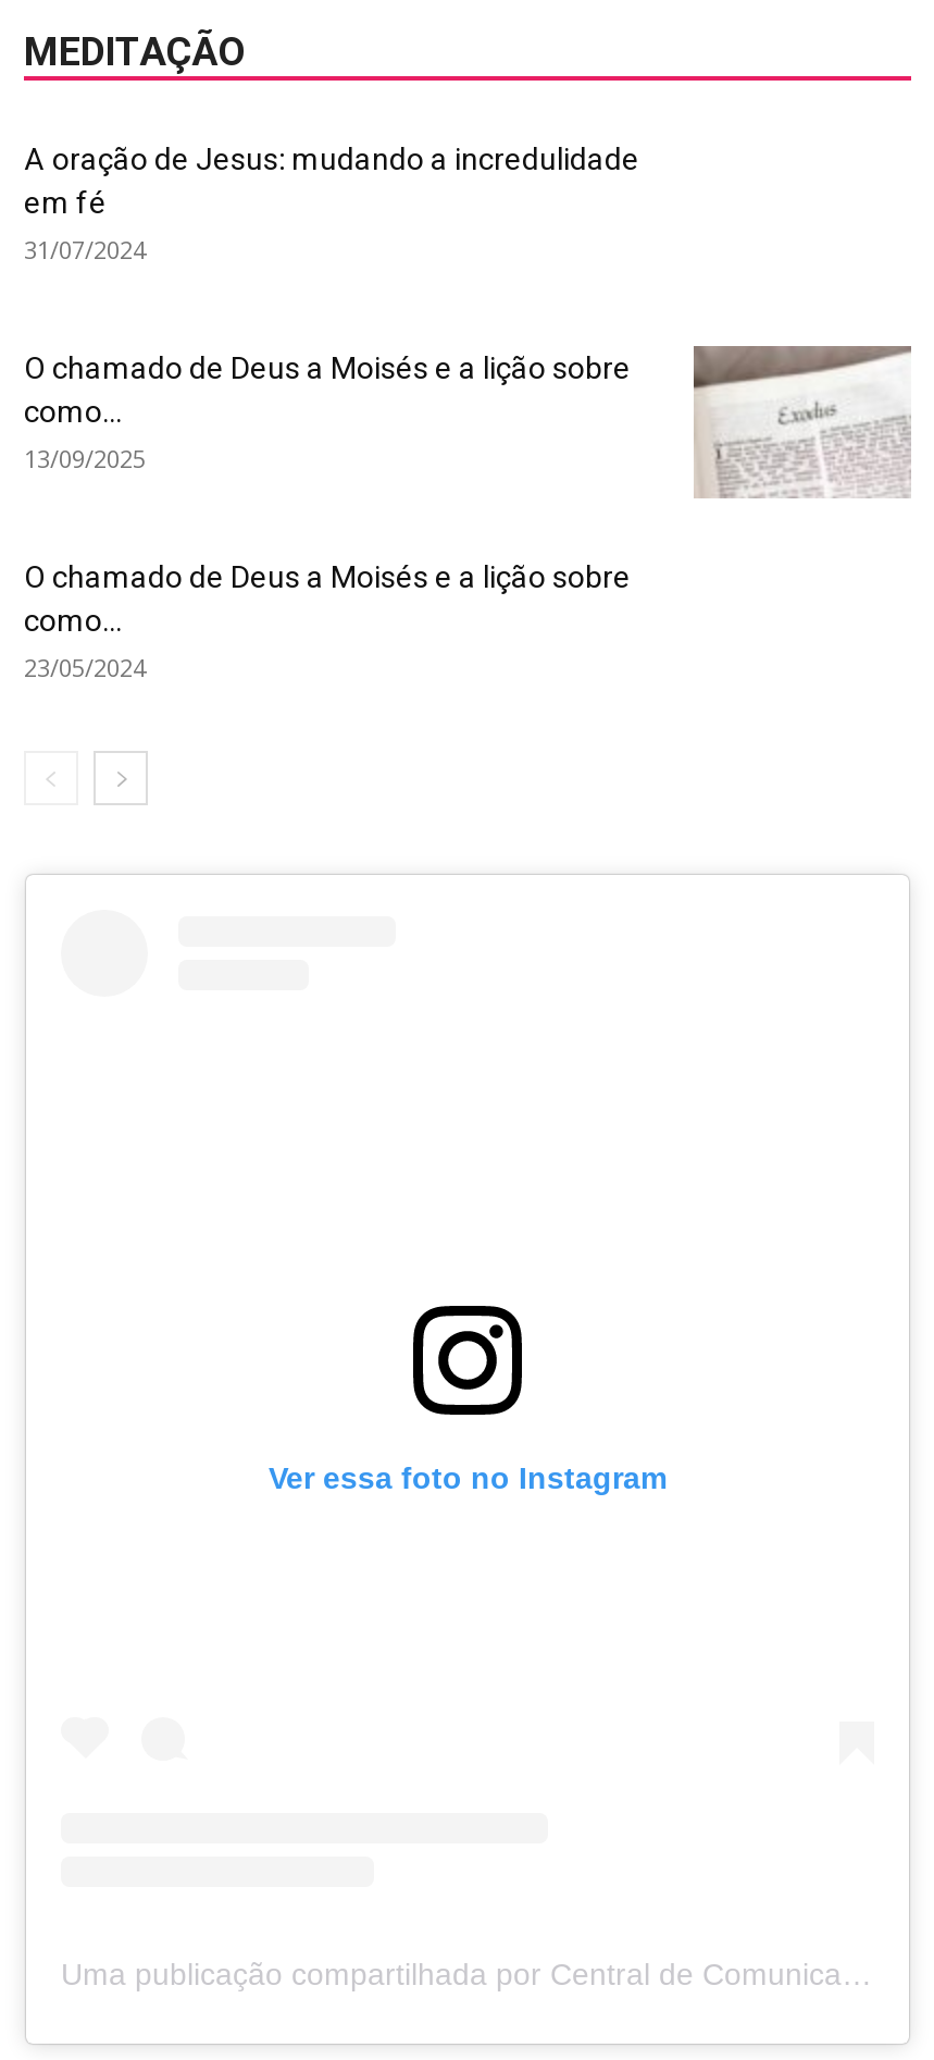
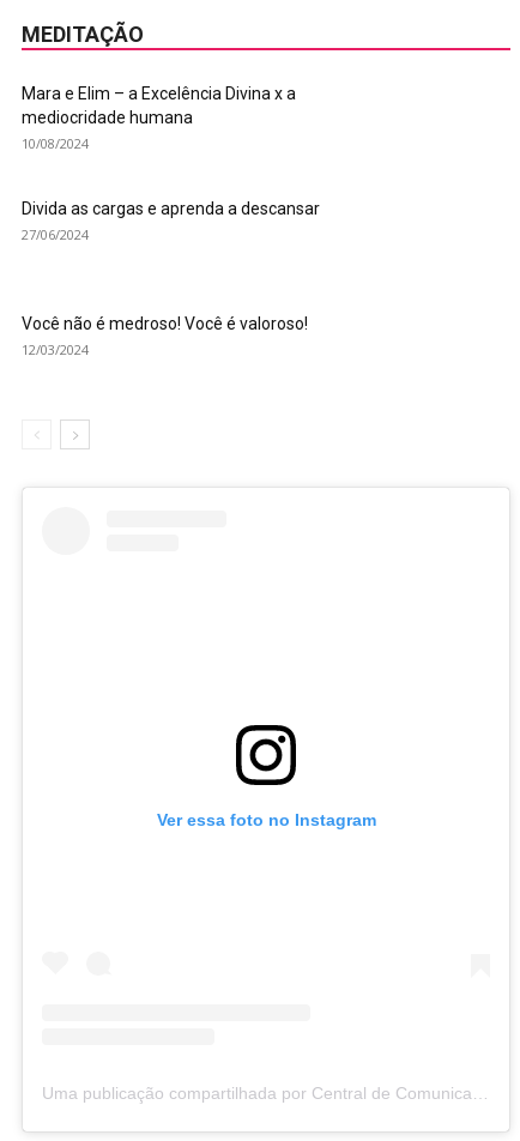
- A oração de Jesus: mudando a incredulidade
- em fé
- 31/07/2024
+ Mara e Elim – a Excelência Divina x a
+ mediocridade humana
+ 10/08/2024

- O chamado de Deus a Moisés e a lição sobre
- como...
- 13/09/2025
+ Divida as cargas e aprenda a descansar
+ 27/06/2024

- [image]

- O chamado de Deus a Moisés e a lição sobre
- como...
- 23/05/2024
+ Você não é medroso! Você é valoroso!
+ 12/03/2024
